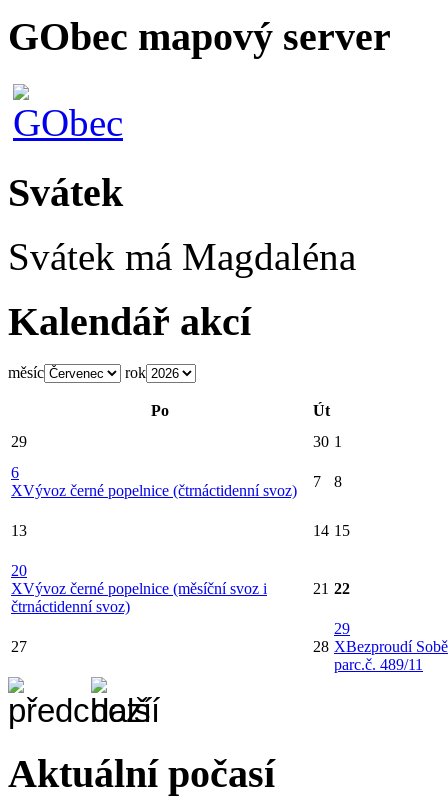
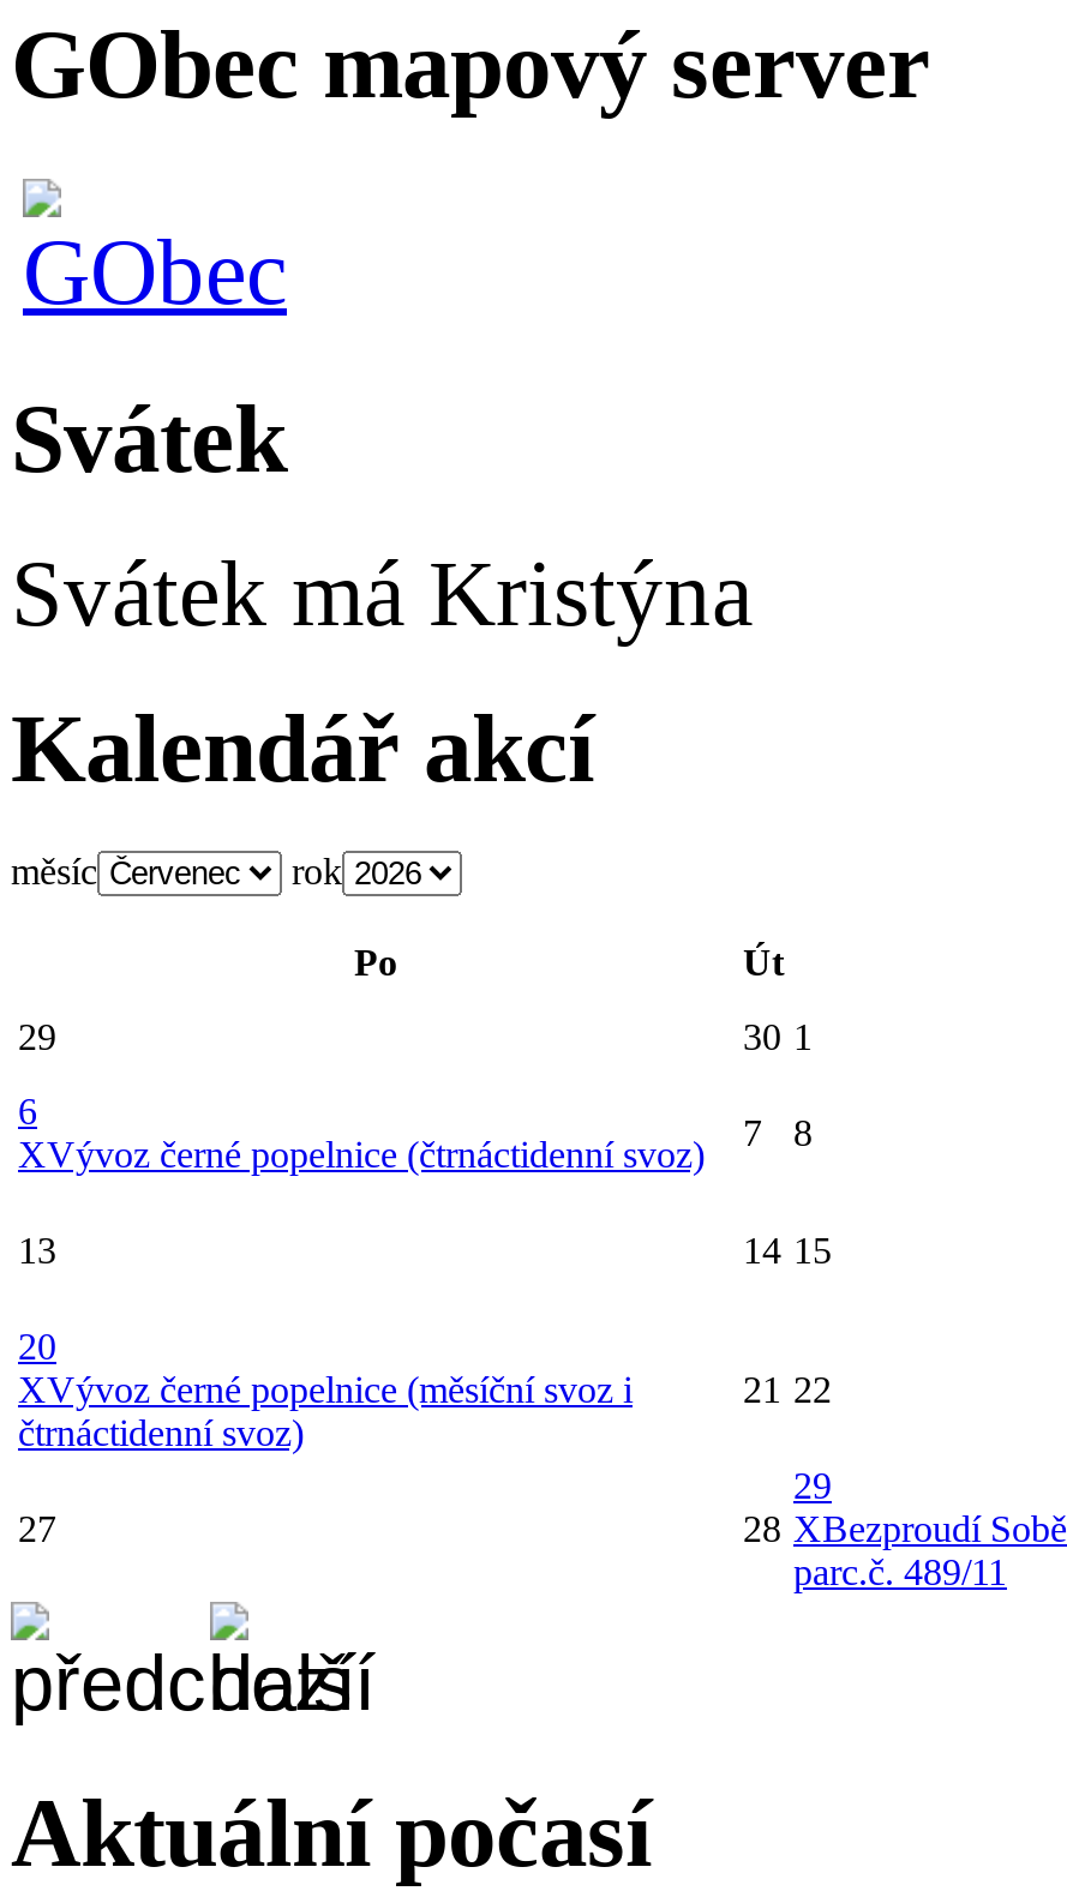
- Svátek má Magdaléna
+ Svátek má Kristýna
